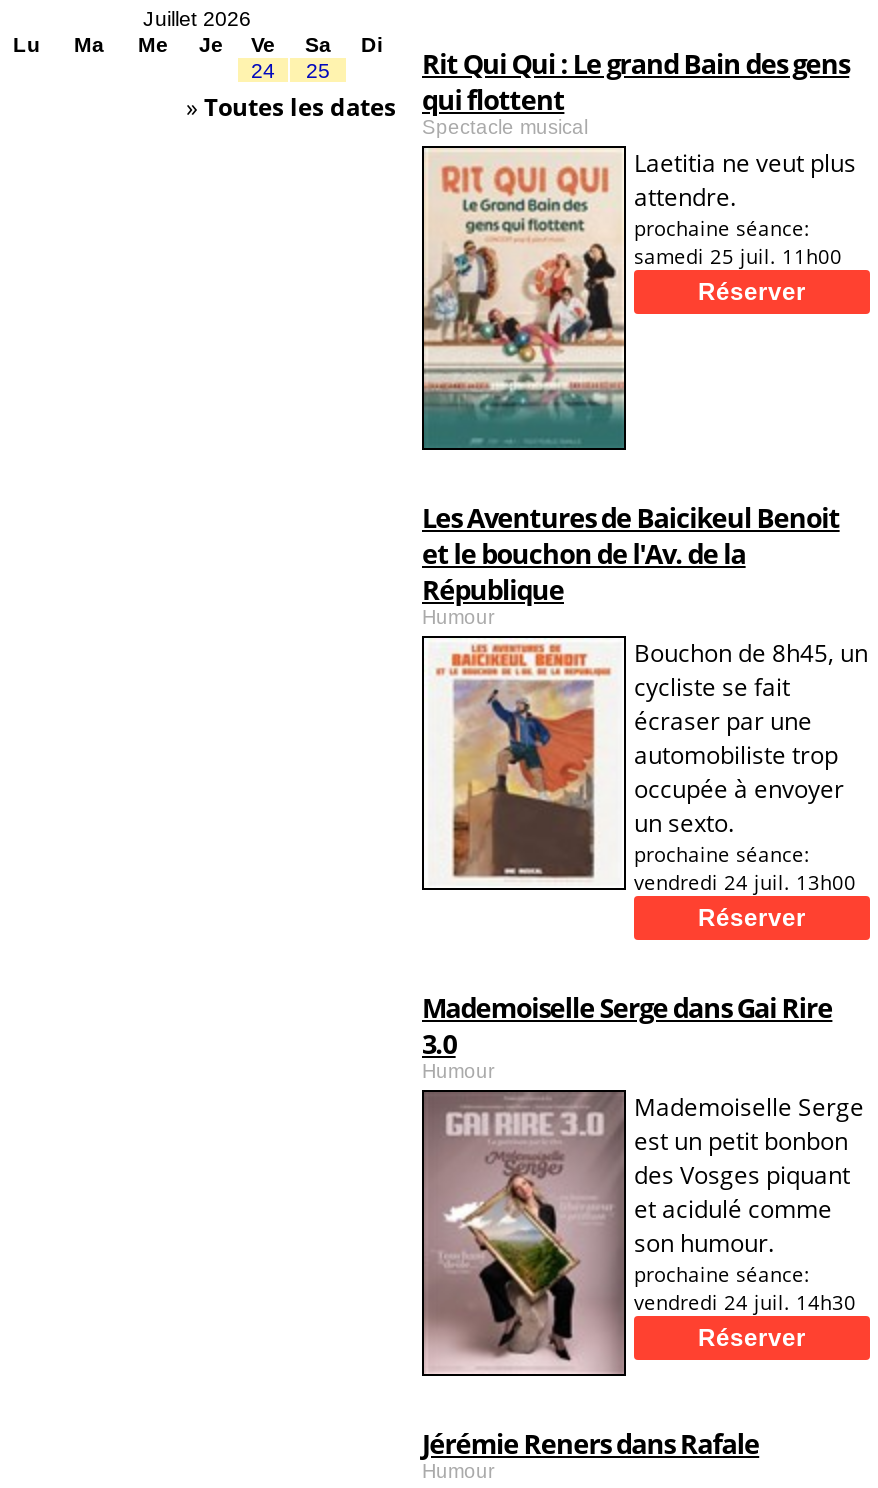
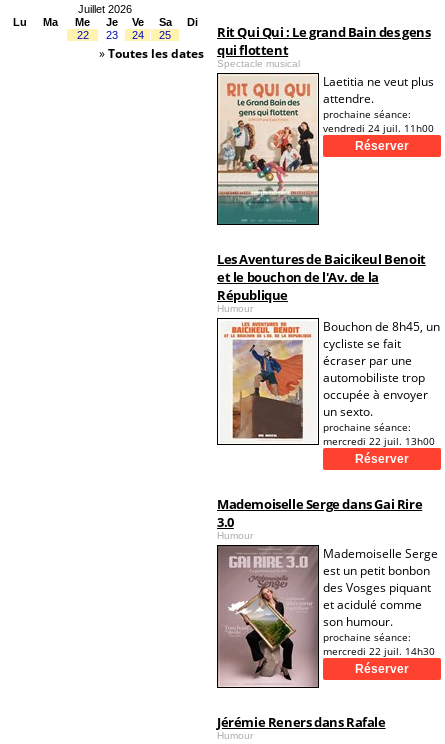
+ 22
+ 23

- samedi 25 juil. 11h00
+ vendredi 24 juil. 11h00

- vendredi 24 juil. 13h00
+ mercredi 22 juil. 13h00

- vendredi 24 juil. 14h30
+ mercredi 22 juil. 14h30
